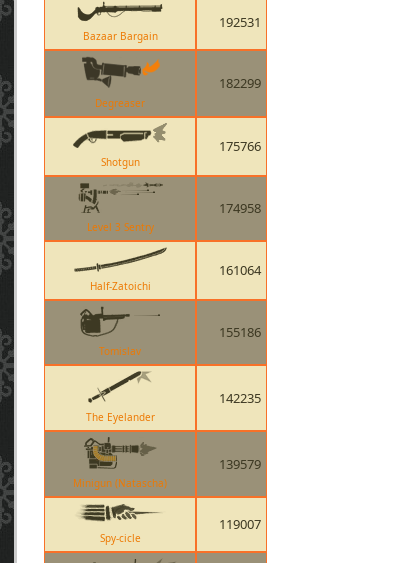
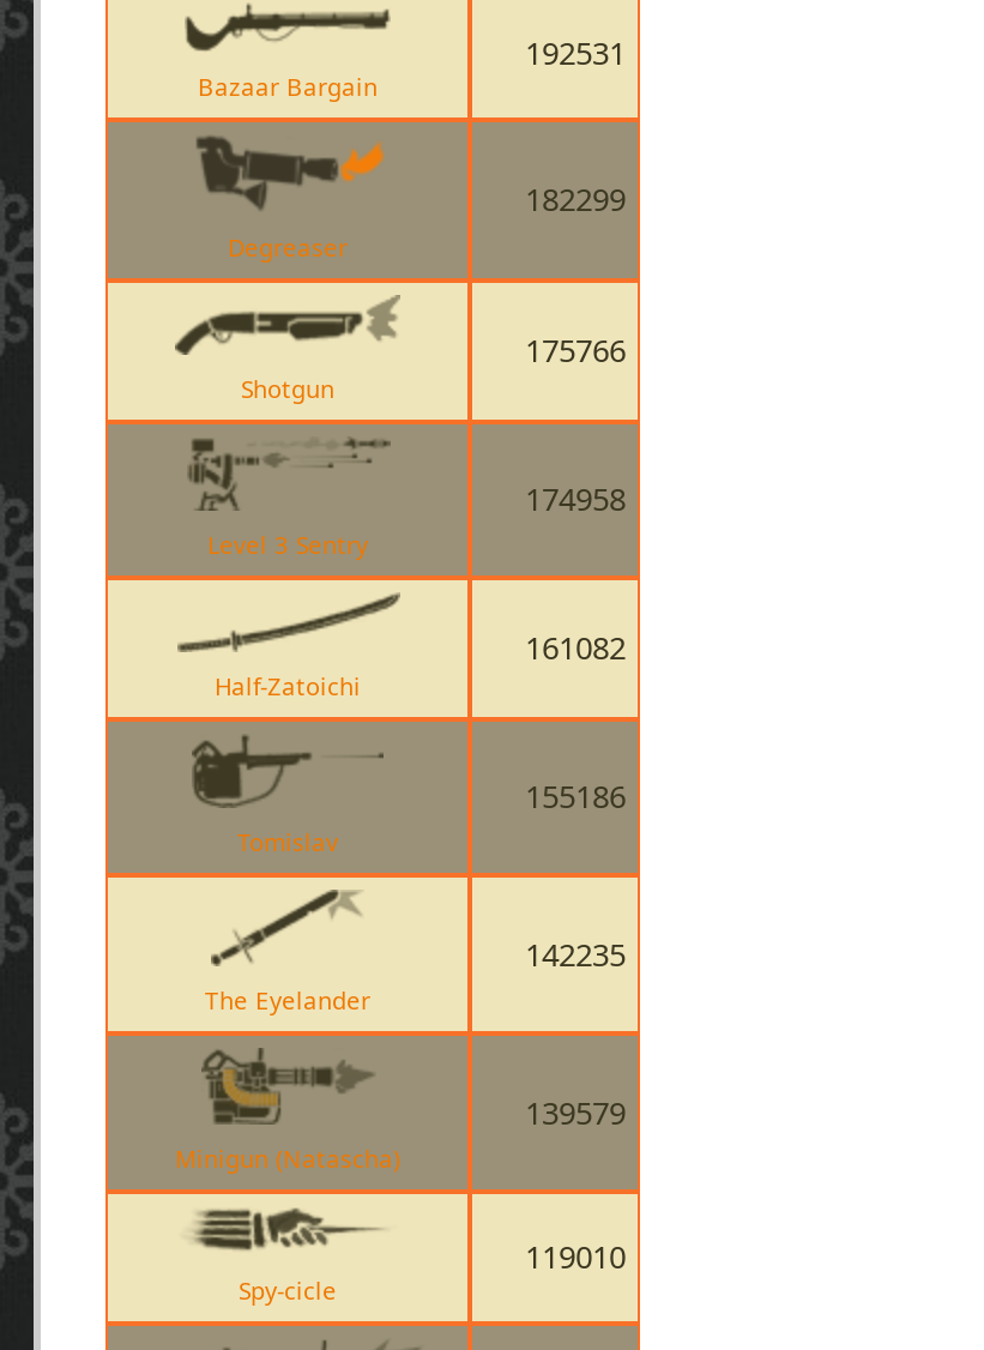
- 161064
+ 161082

- 119007
+ 119010
